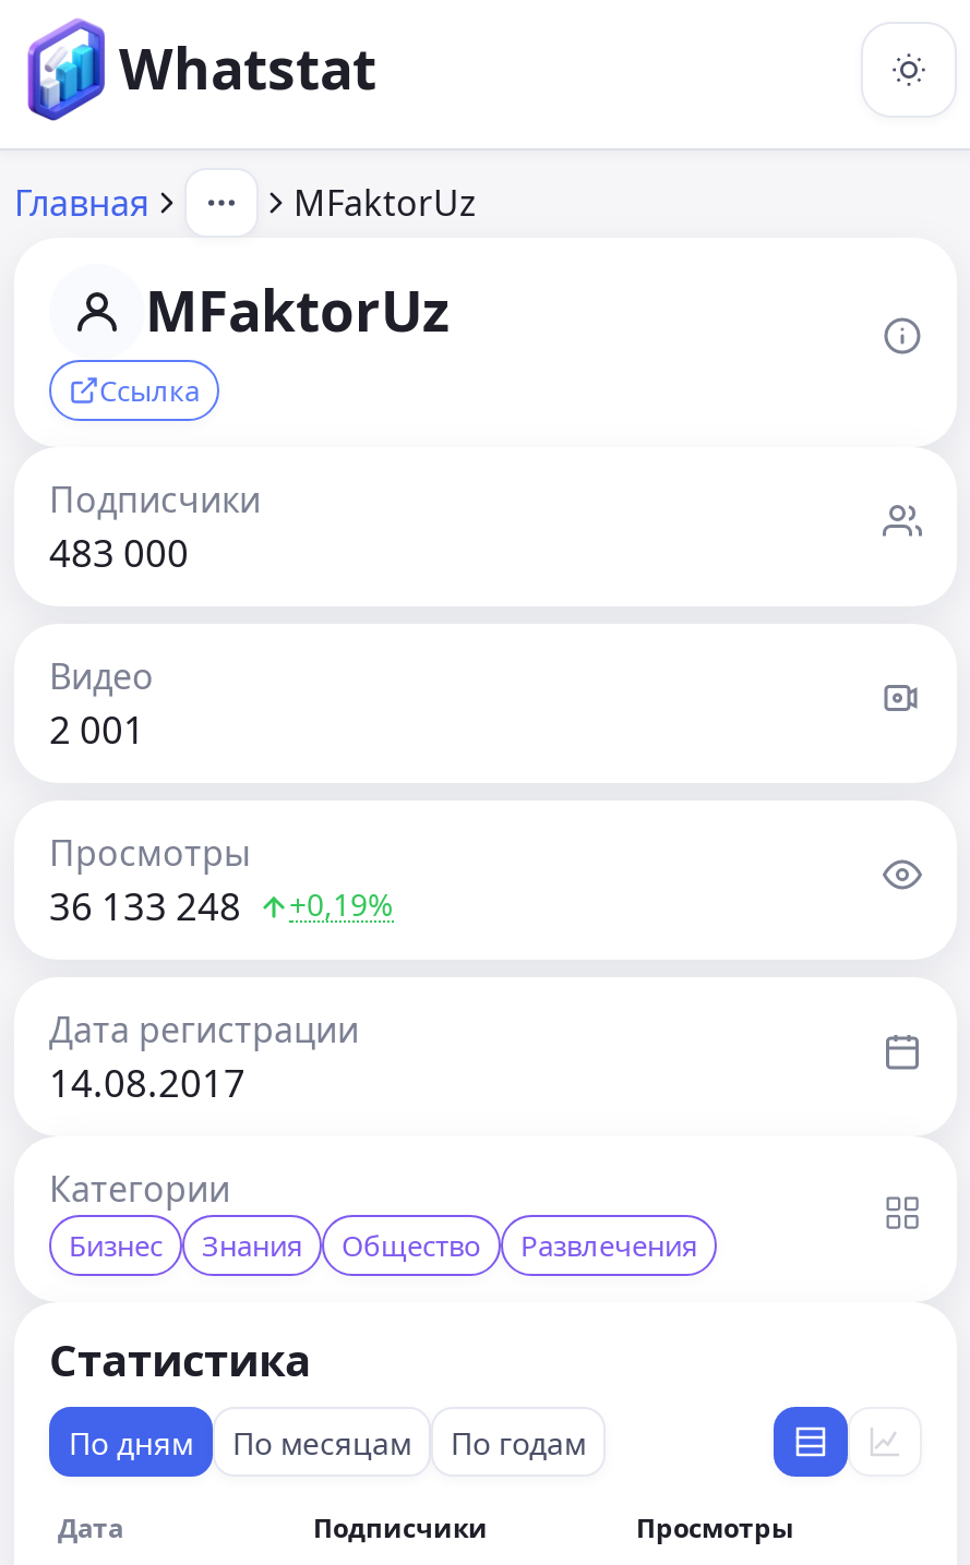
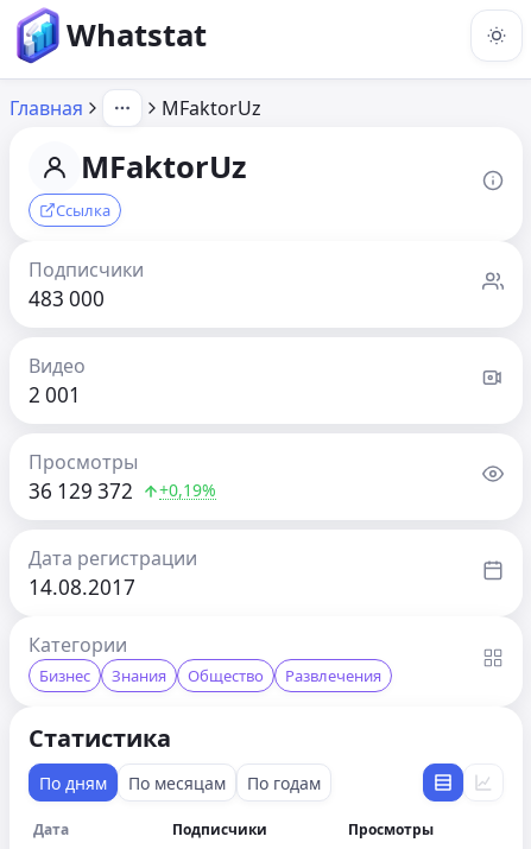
- 36 133 248 +0,19%
+ 36 129 372 +0,19%
